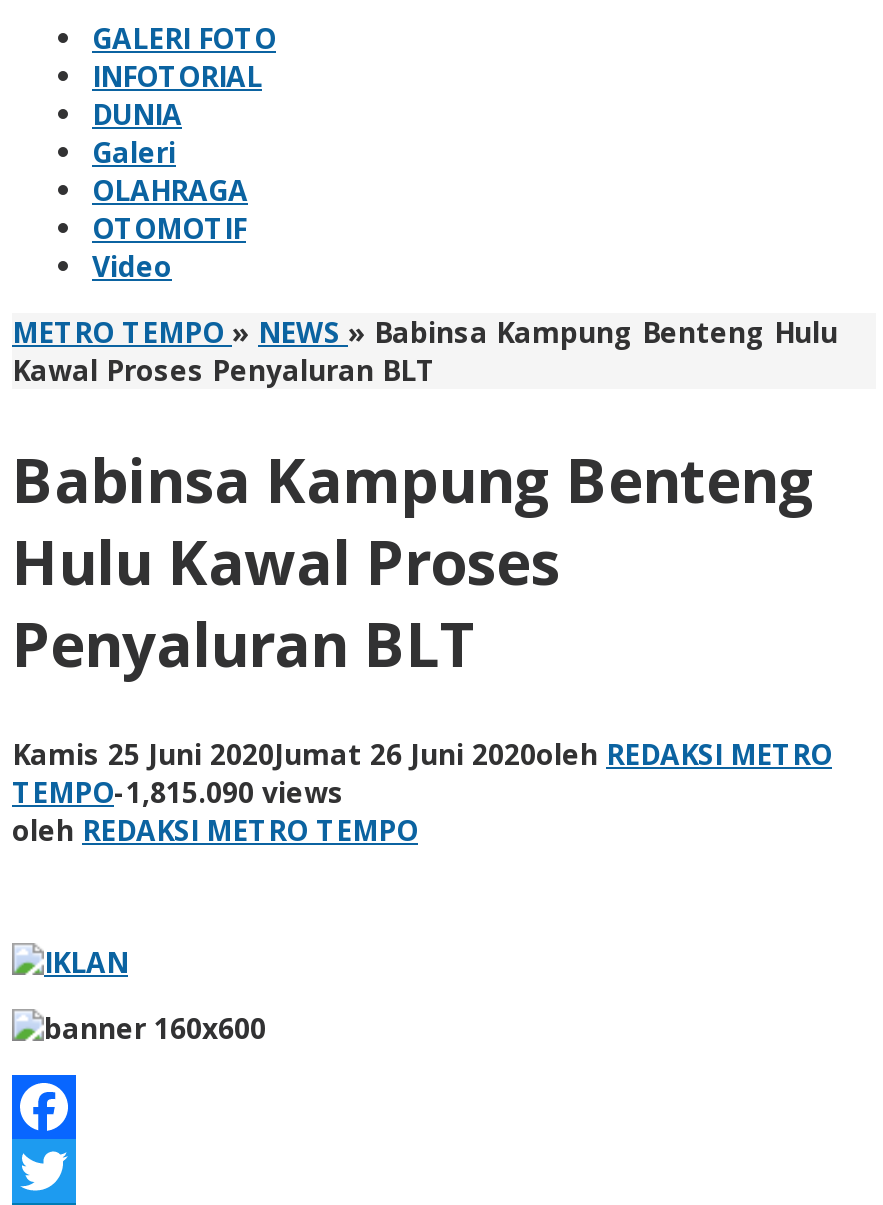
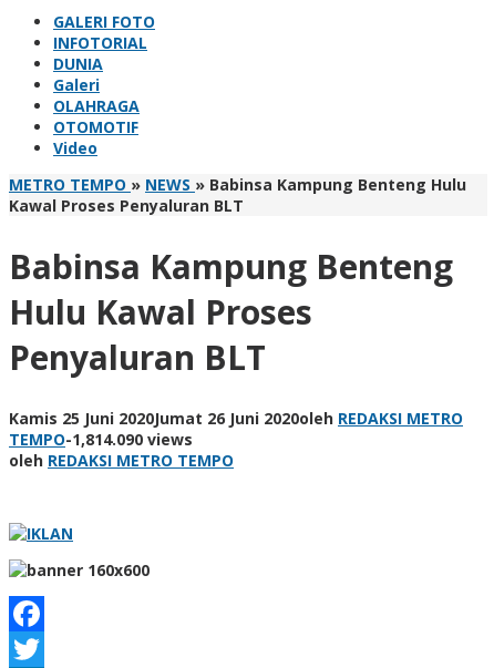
- TEMPO-1,815.090 views
+ TEMPO-1,814.090 views
